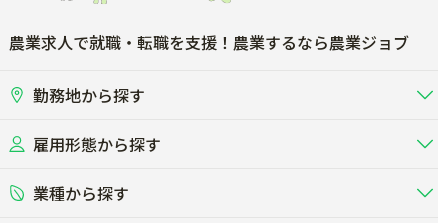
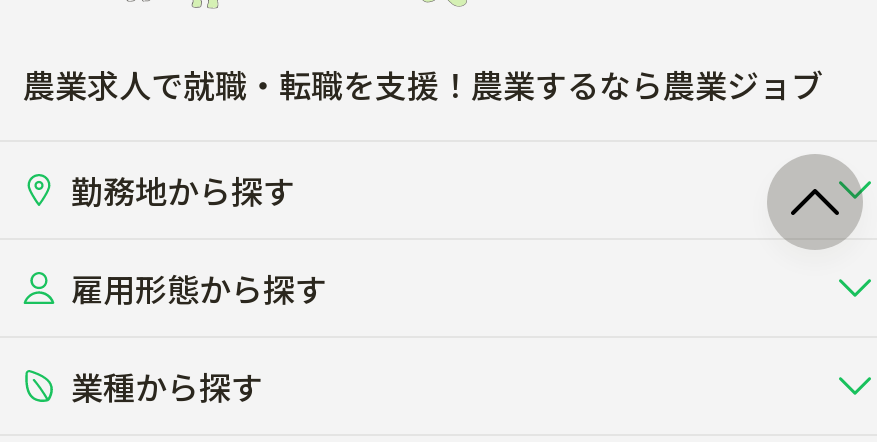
+ [image]
